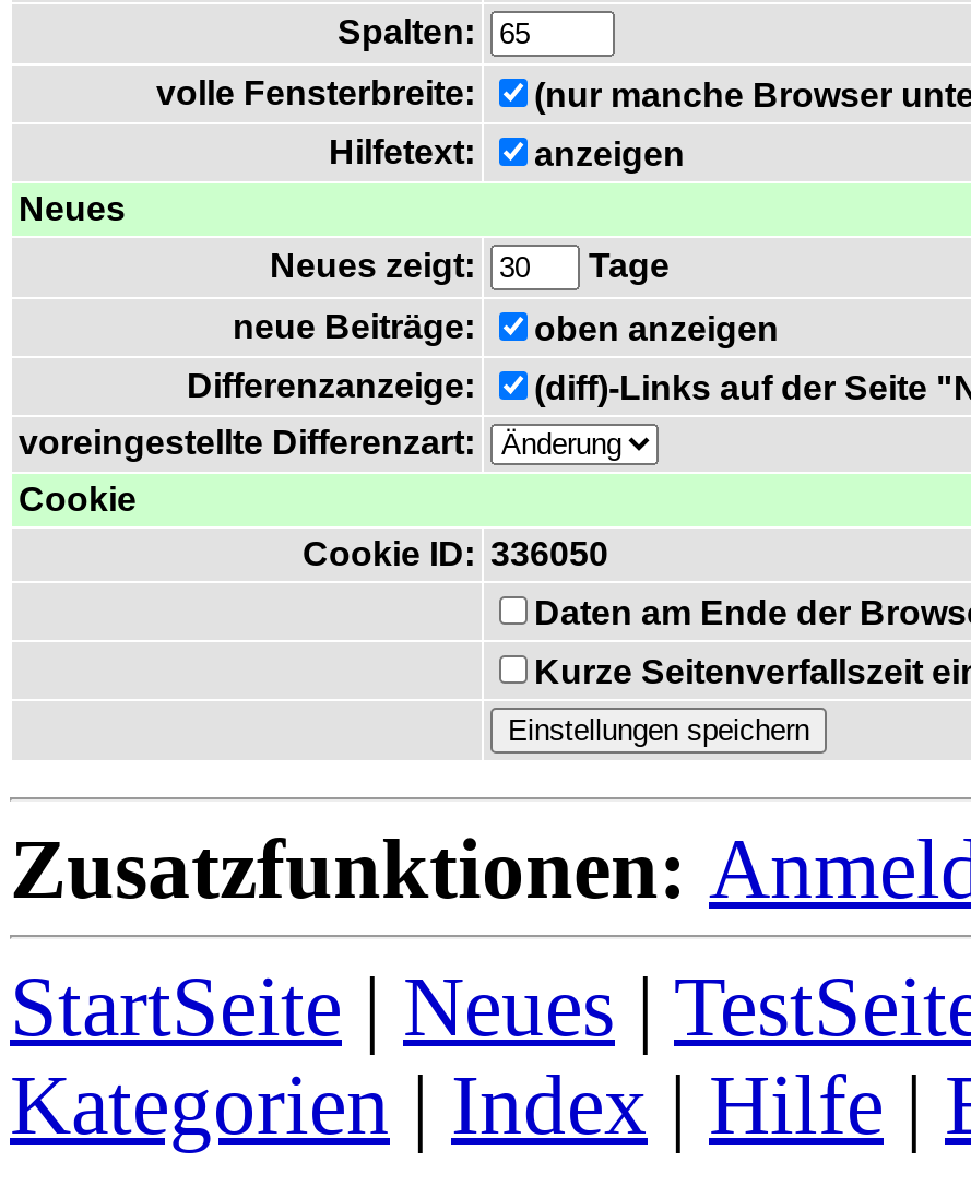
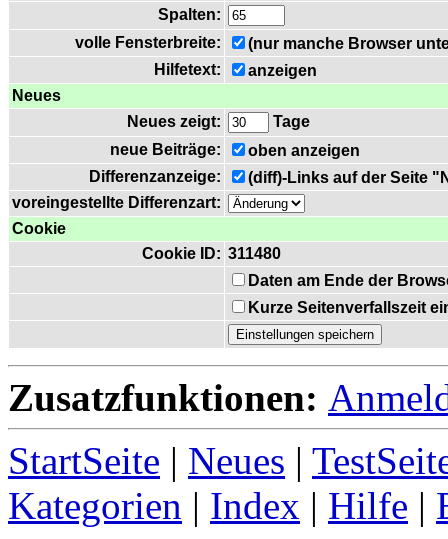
- Cookie ID: 336050
+ Cookie ID: 311480
